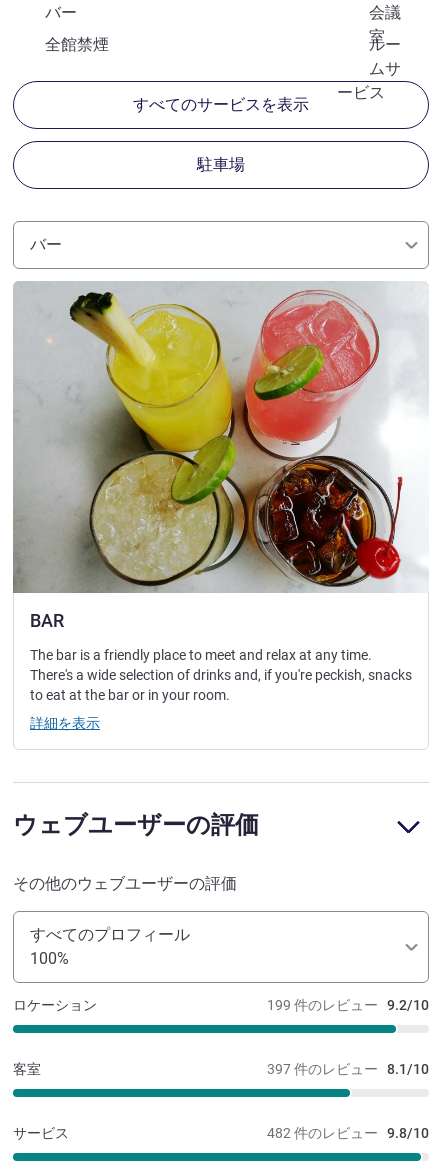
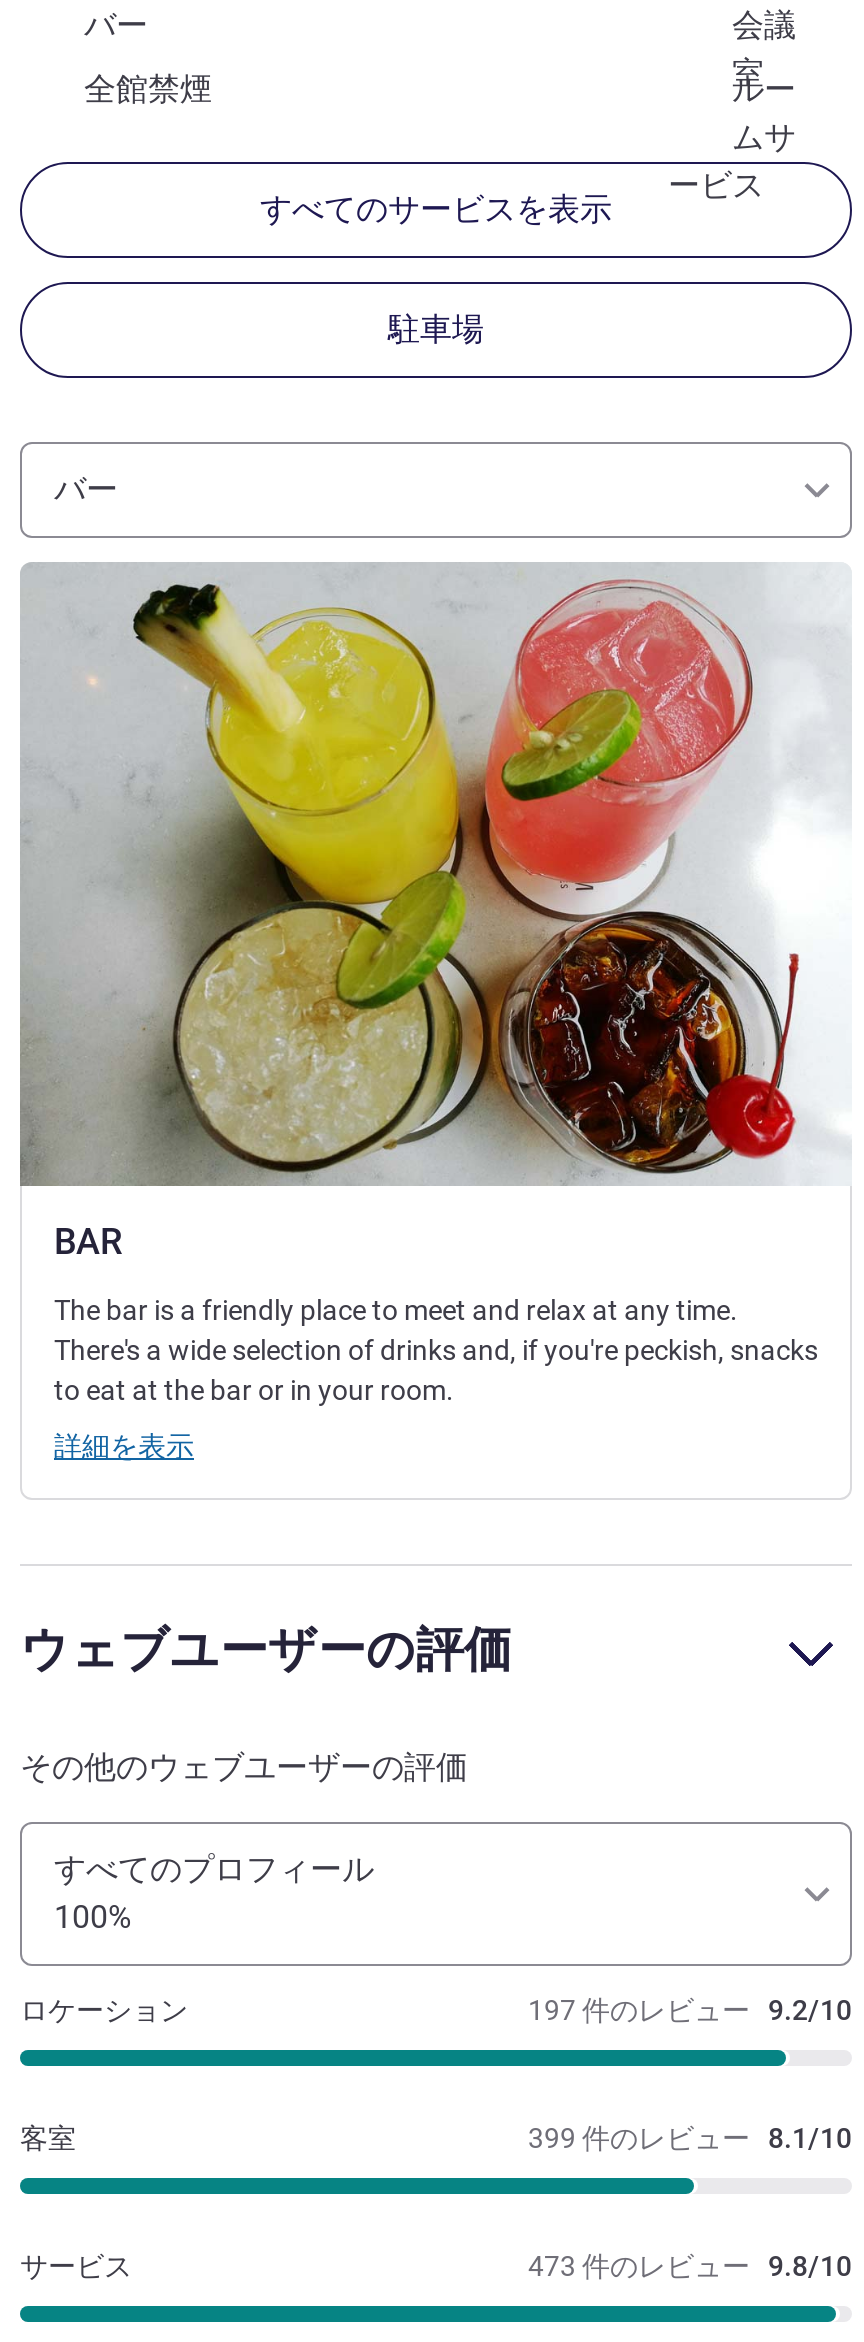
- 199 件のレビュー 9.2/10
+ 197 件のレビュー 9.2/10

- 397 件のレビュー 8.1/10
+ 399 件のレビュー 8.1/10

- 482 件のレビュー 9.8/10
+ 473 件のレビュー 9.8/10
